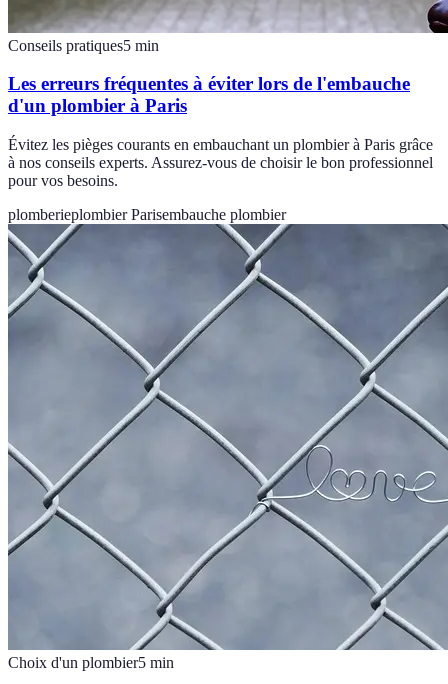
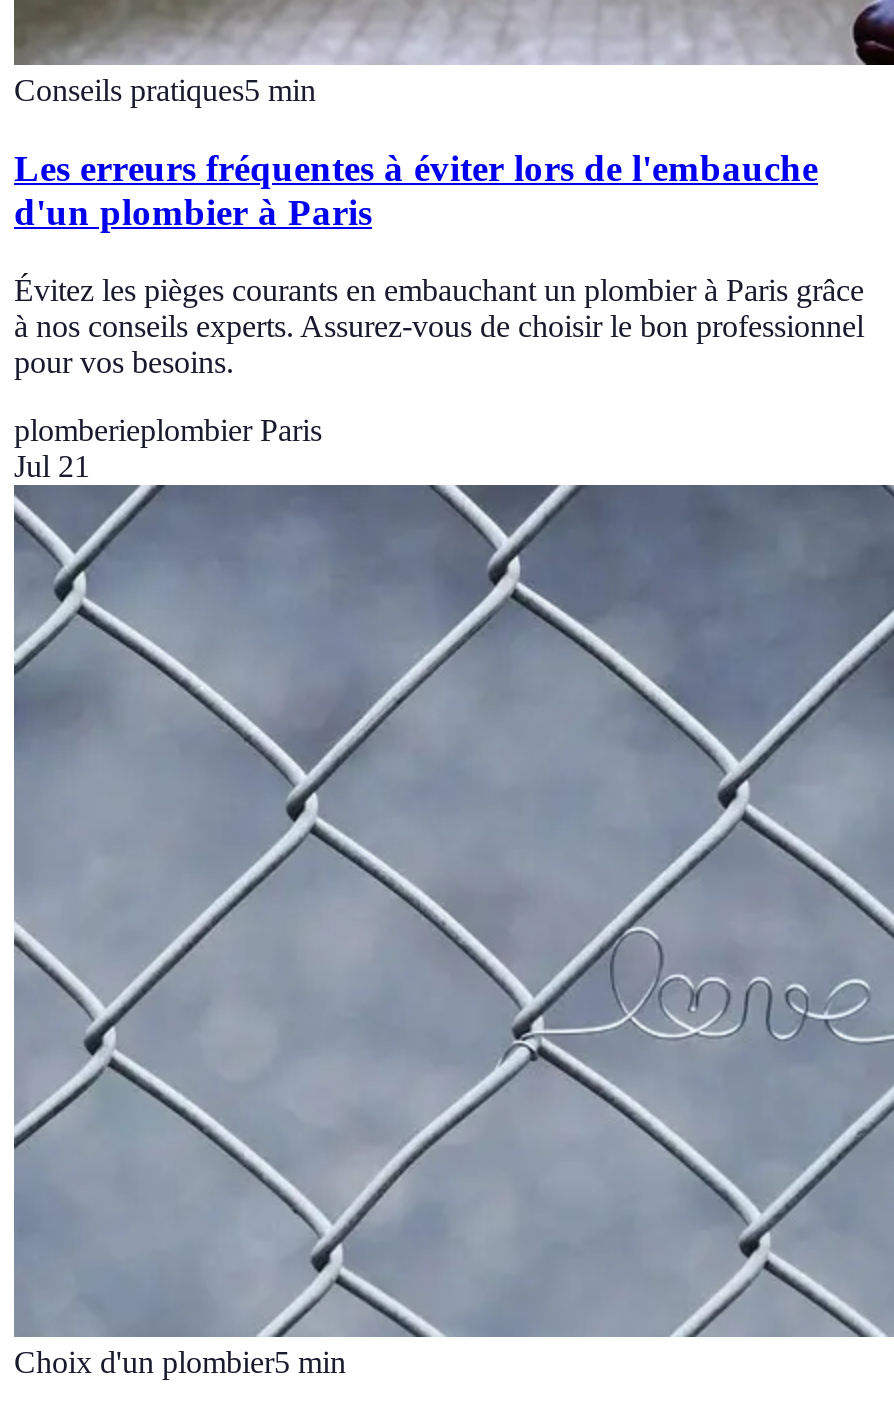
- plomberieplombier Parisembauche plombier
+ plomberieplombier Paris
+ Jul 21
